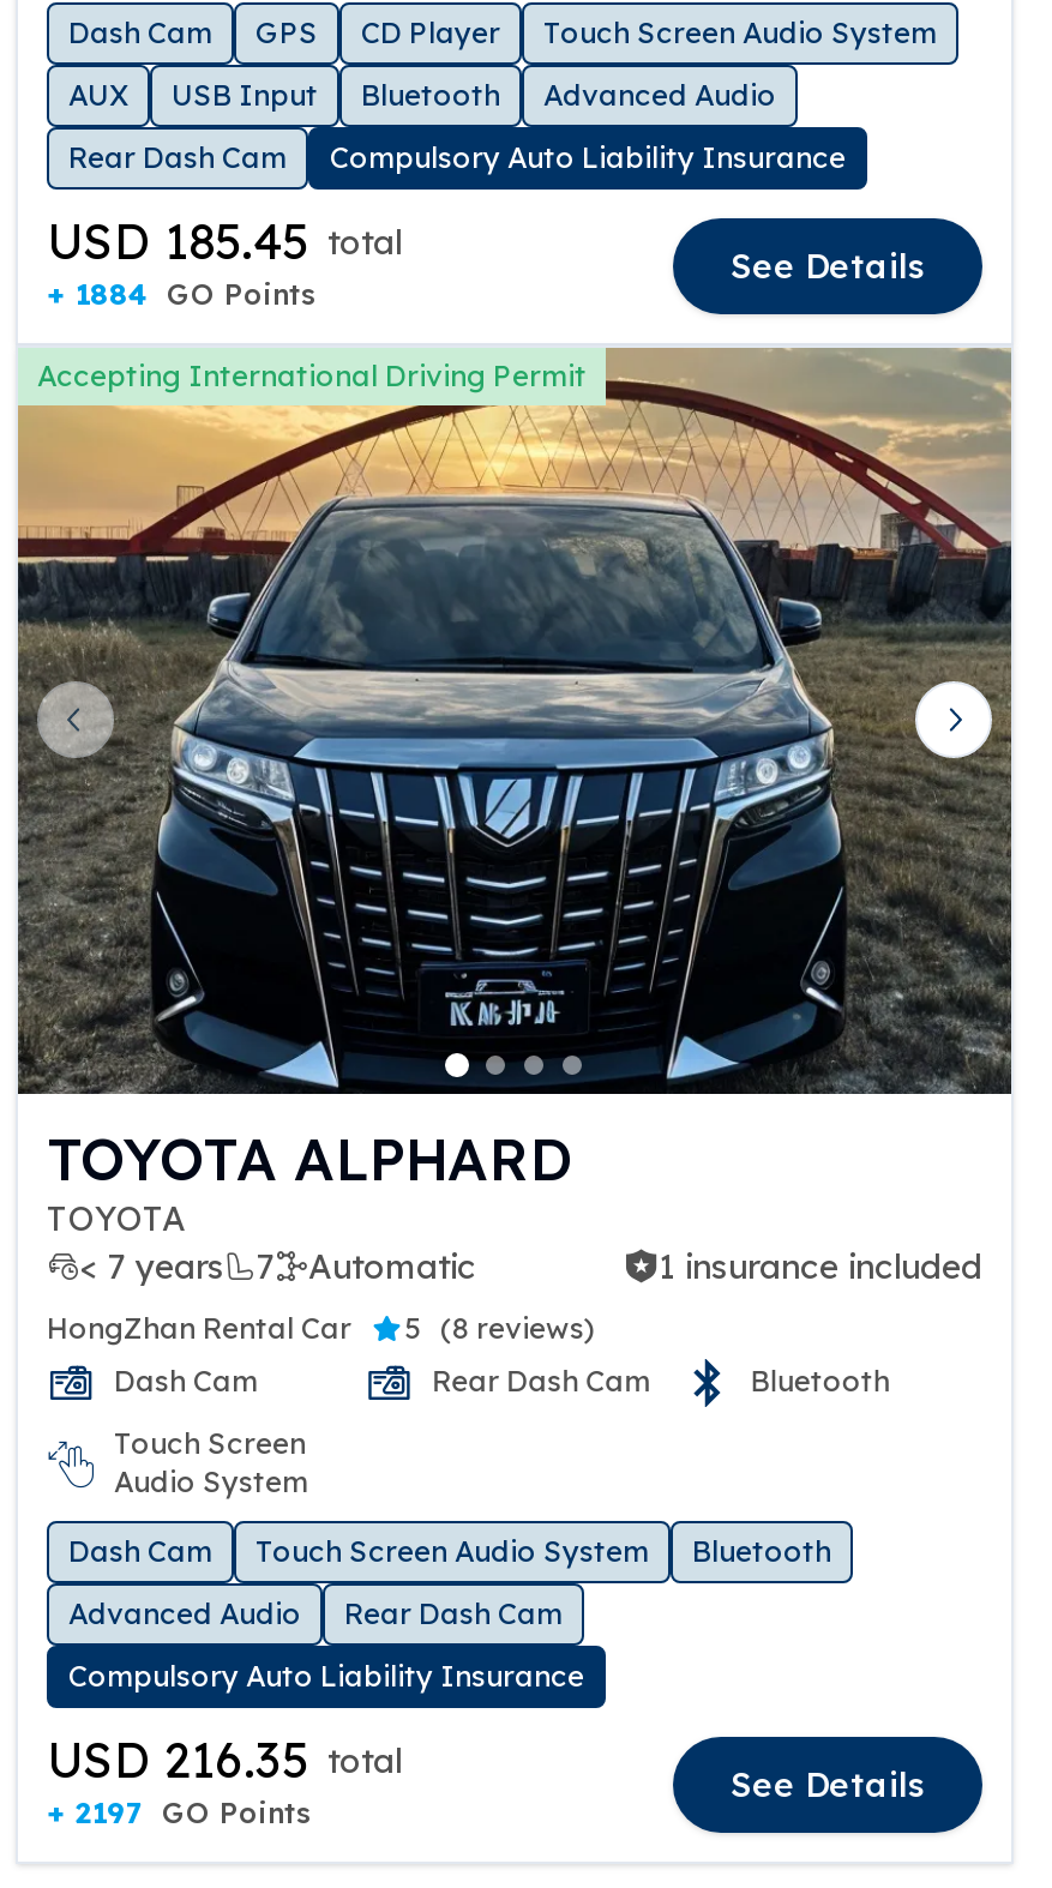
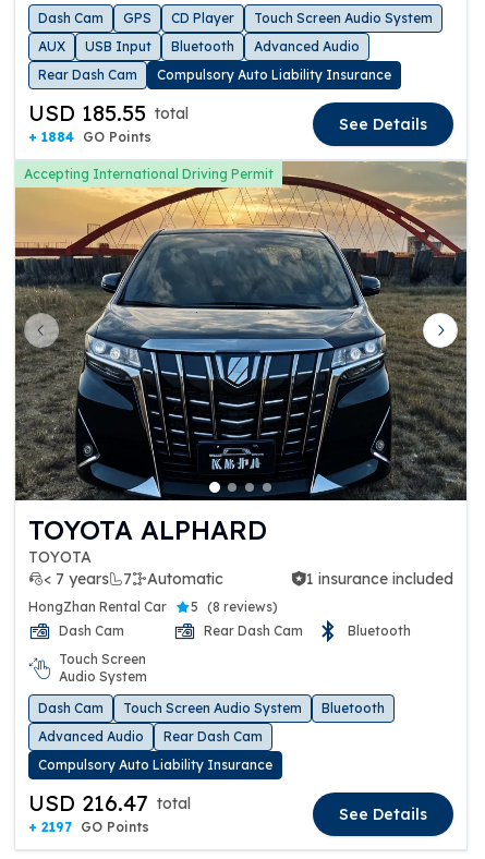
- USD 185.45 total
+ USD 185.55 total

- USD 216.35 total
+ USD 216.47 total
